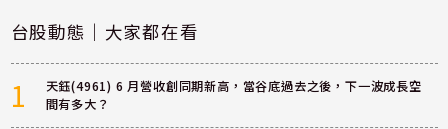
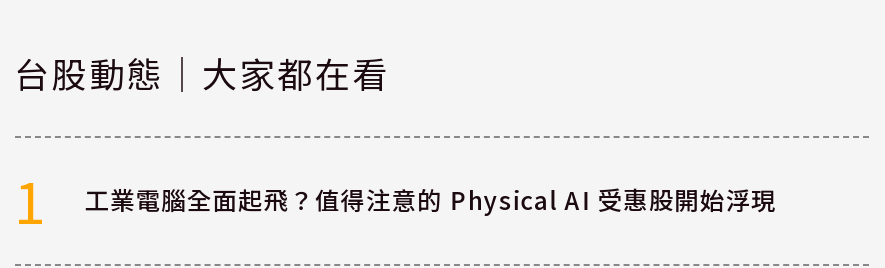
- 天鈺(4961) 6 月營收創同期新高，當谷底過去之後，下一波成長空
- 間有多大？
+ 工業電腦全面起飛？值得注意的 Physical AI 受惠股開始浮現
